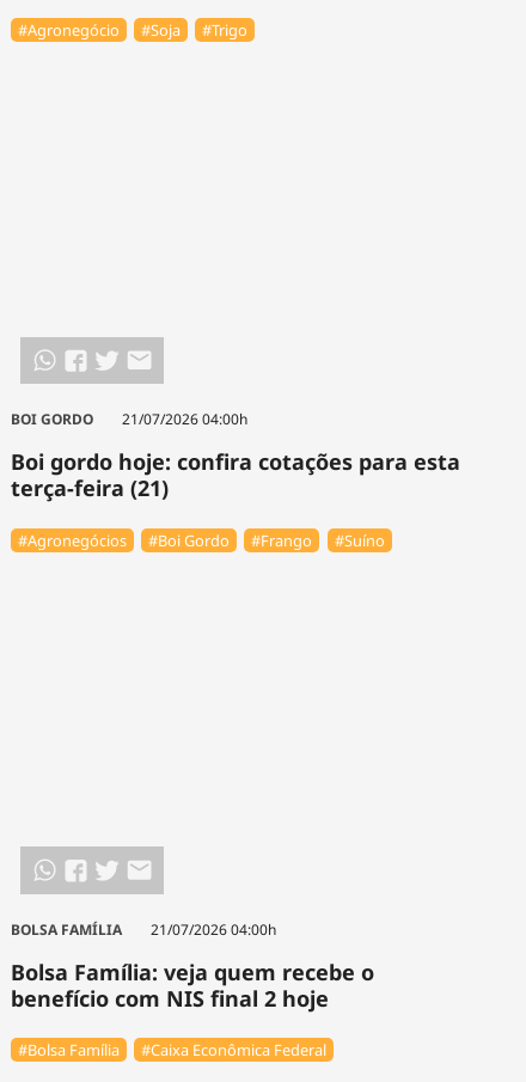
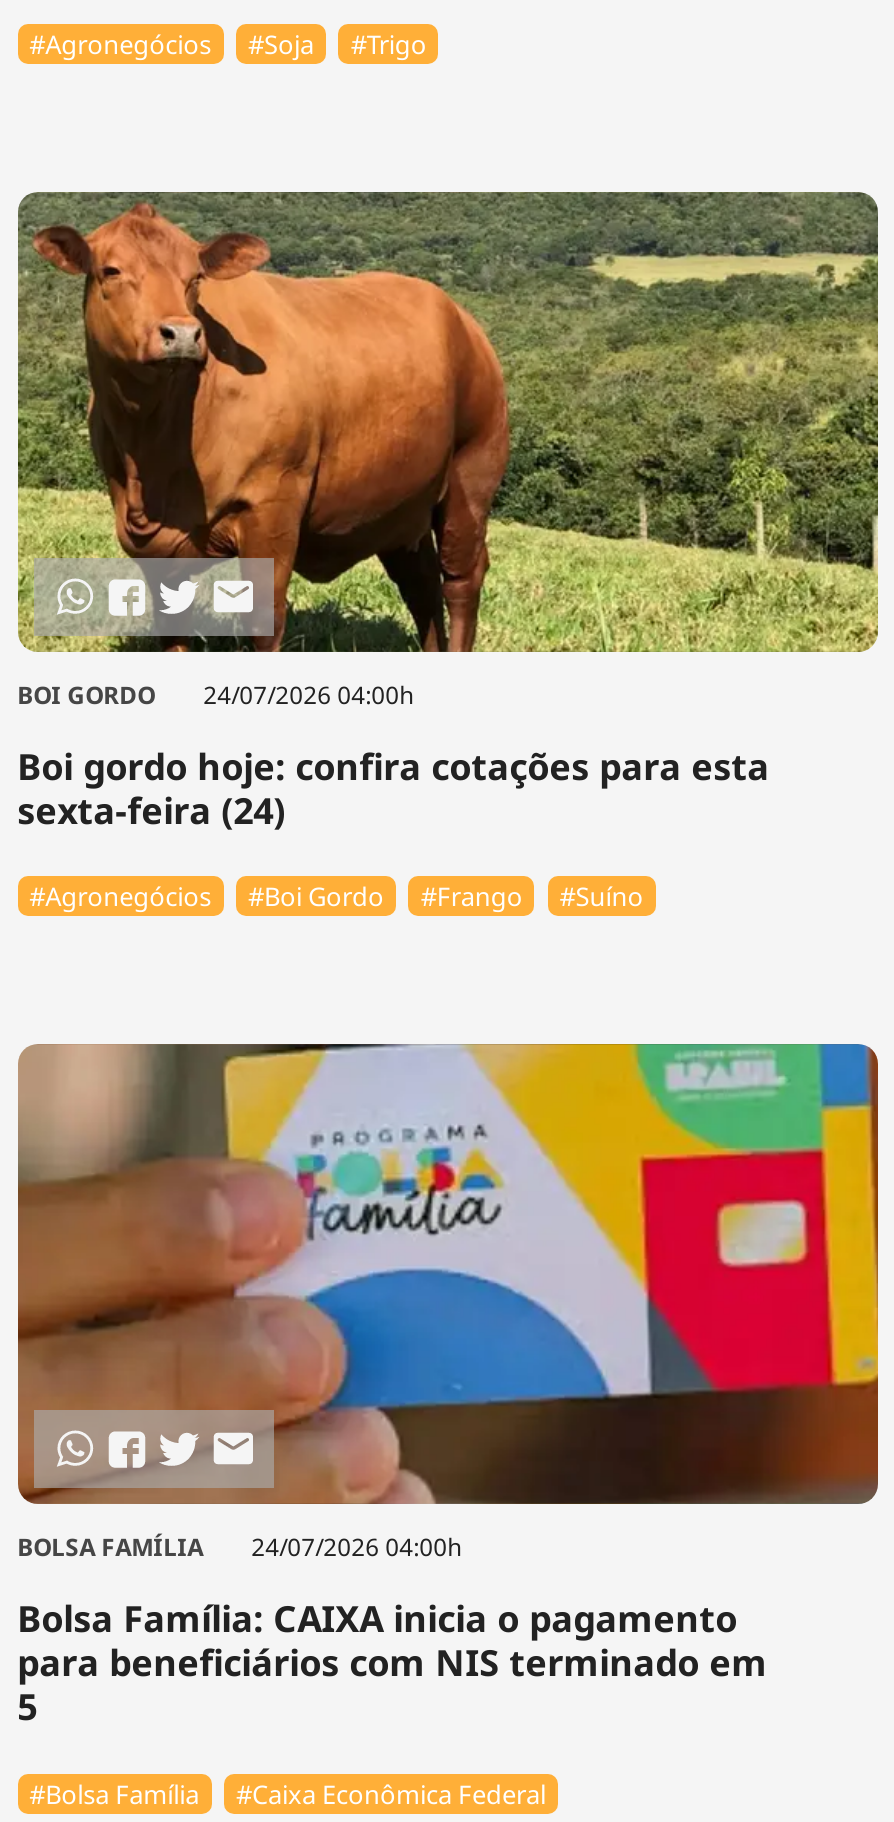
- #Agronegócio
+ #Agronegócios

+ [image]

- BOI GORDO 21/07/2026 04:00h
+ BOI GORDO 24/07/2026 04:00h

- terça-feira (21)
+ sexta-feira (24)

+ [image]

- BOLSA FAMÍLIA 21/07/2026 04:00h
+ BOLSA FAMÍLIA 24/07/2026 04:00h

- Bolsa Família: veja quem recebe o
- benefício com NIS final 2 hoje
+ Bolsa Família: CAIXA inicia o pagamento
+ para beneficiários com NIS terminado em
+ 5
